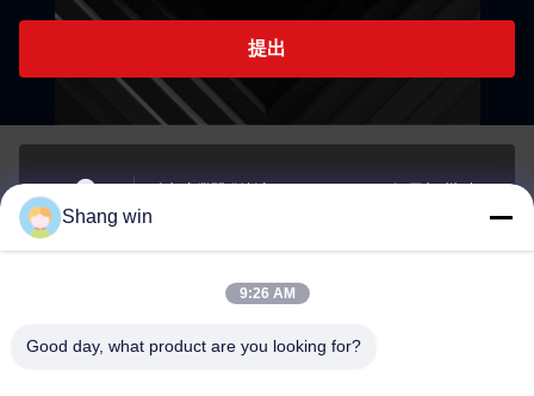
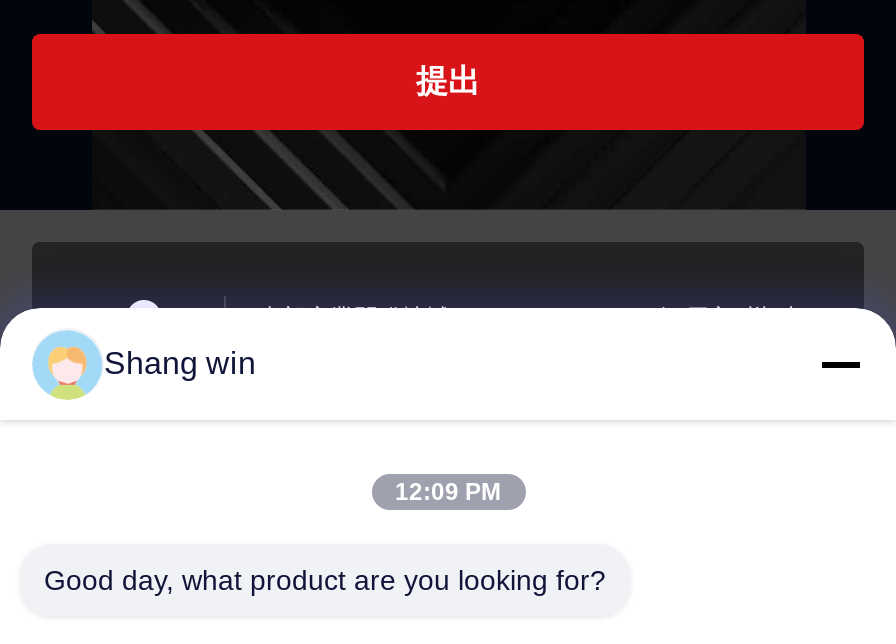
- 9:26 AM
+ 12:09 PM
